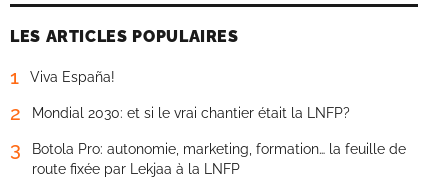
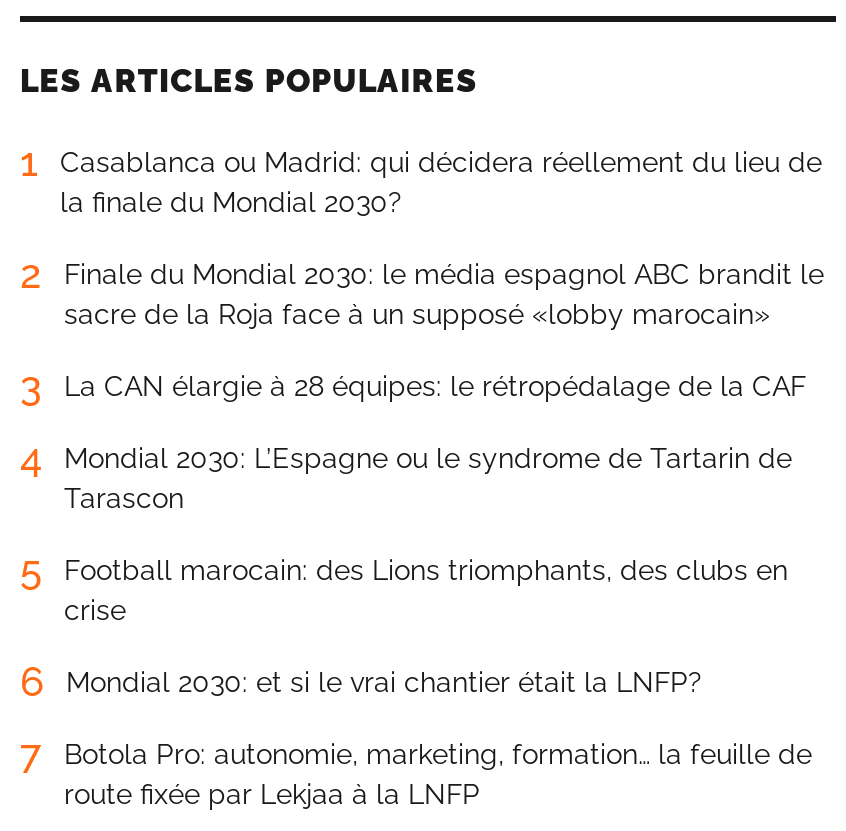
- Viva España!
+ Casablanca ou Madrid: qui décidera réellement du lieu de
+ la finale du Mondial 2030?

+ Finale du Mondial 2030: le média espagnol ABC brandit le
+ sacre de la Roja face à un supposé «lobby marocain»
+ 3
+ La CAN élargie à 28 équipes: le rétropédalage de la CAF
+ 4
+ Mondial 2030: L’Espagne ou le syndrome de Tartarin de
+ Tarascon
+ 5
+ Football marocain: des Lions triomphants, des clubs en
+ crise
+ 6

- 3 Botola Pro: autonomie, marketing, formation… la feuille de
+ 7 Botola Pro: autonomie, marketing, formation… la feuille de
